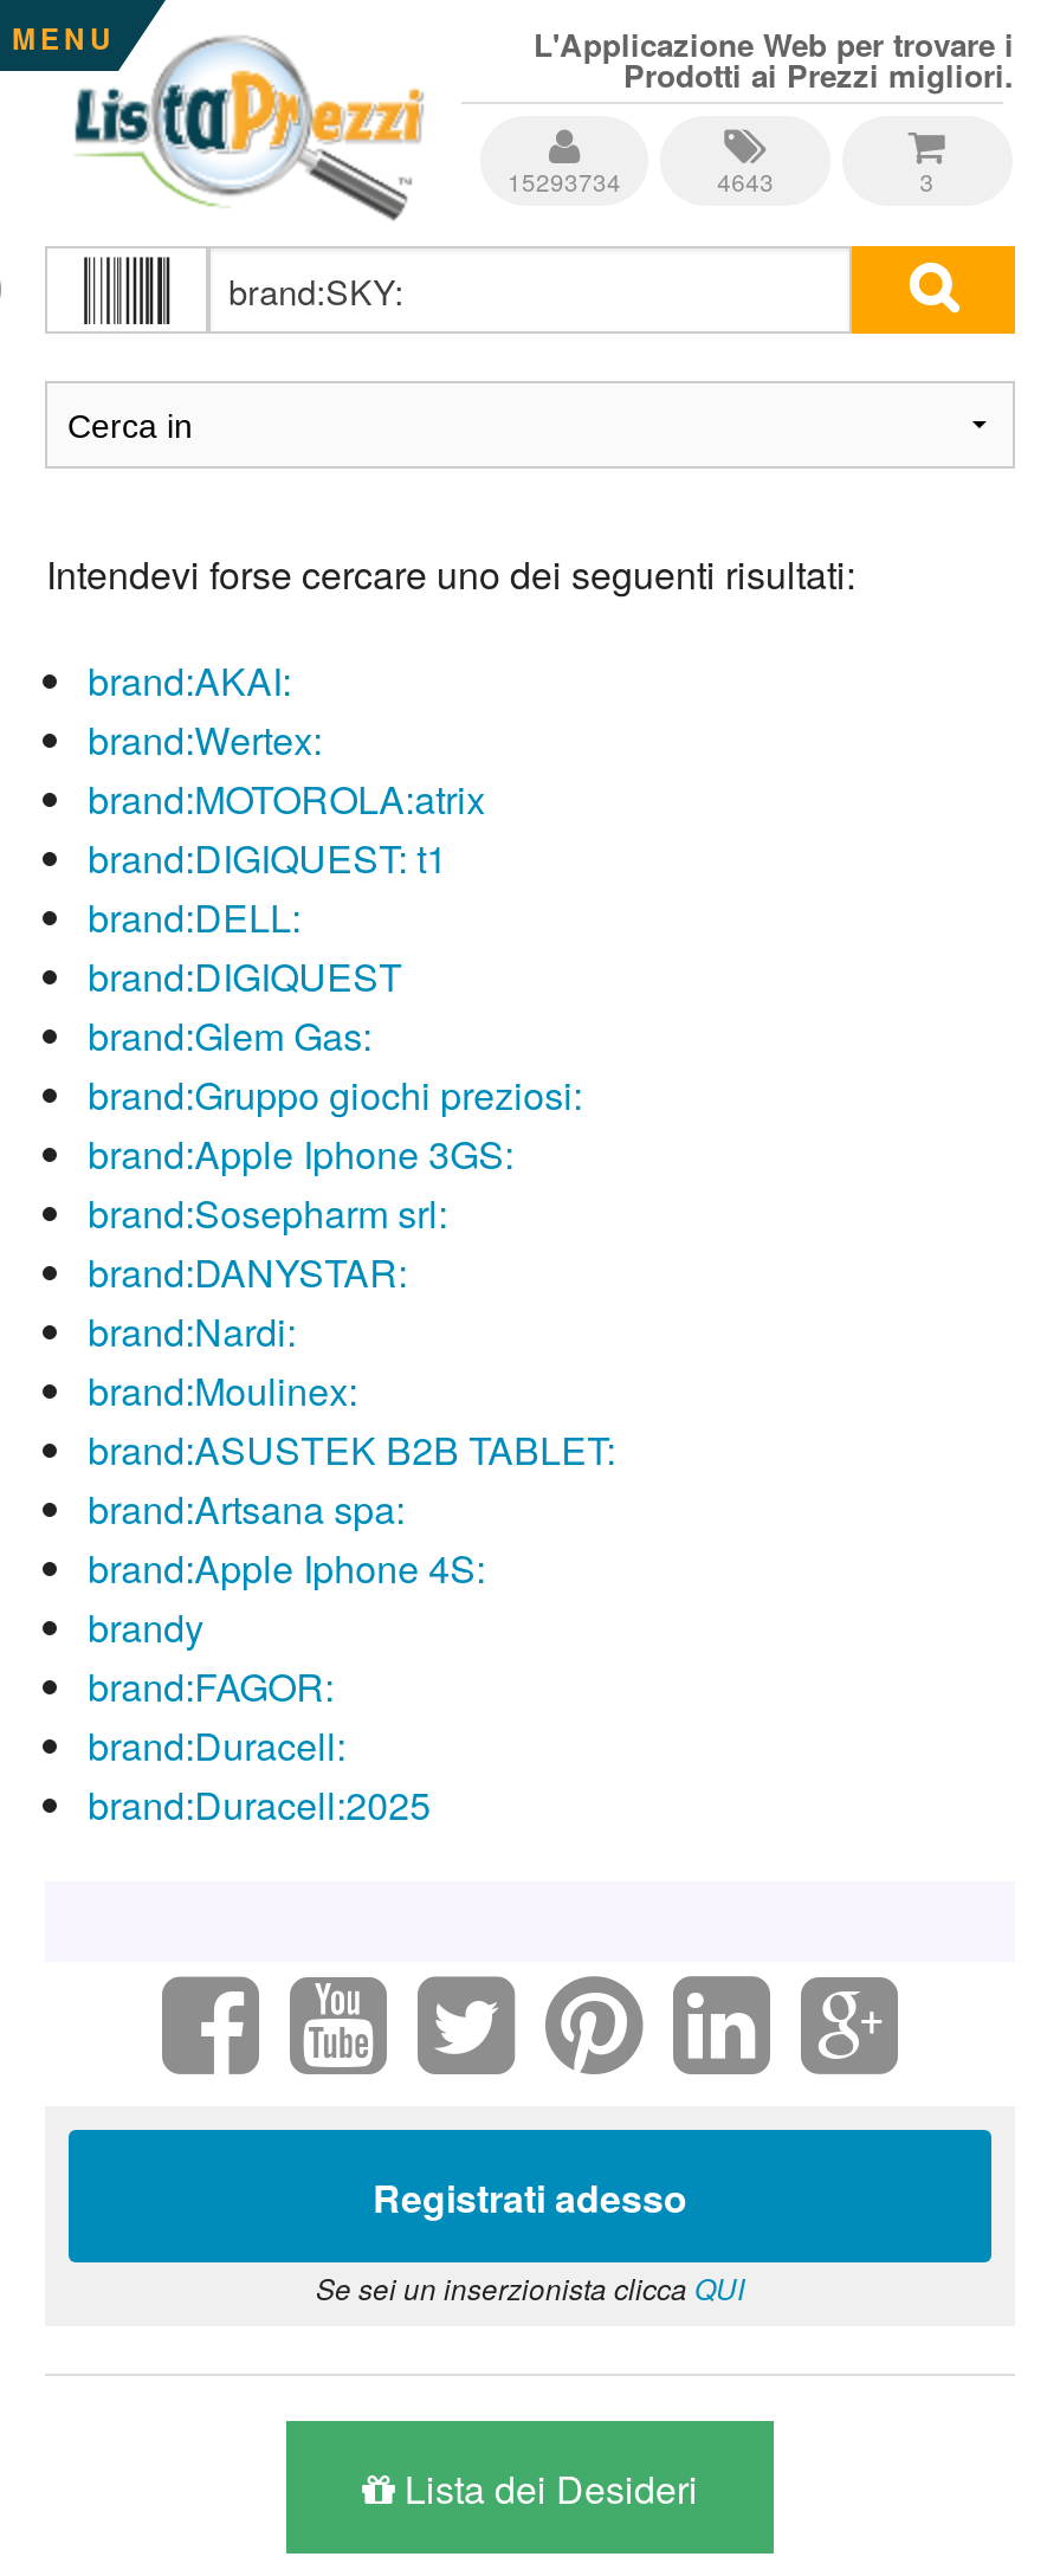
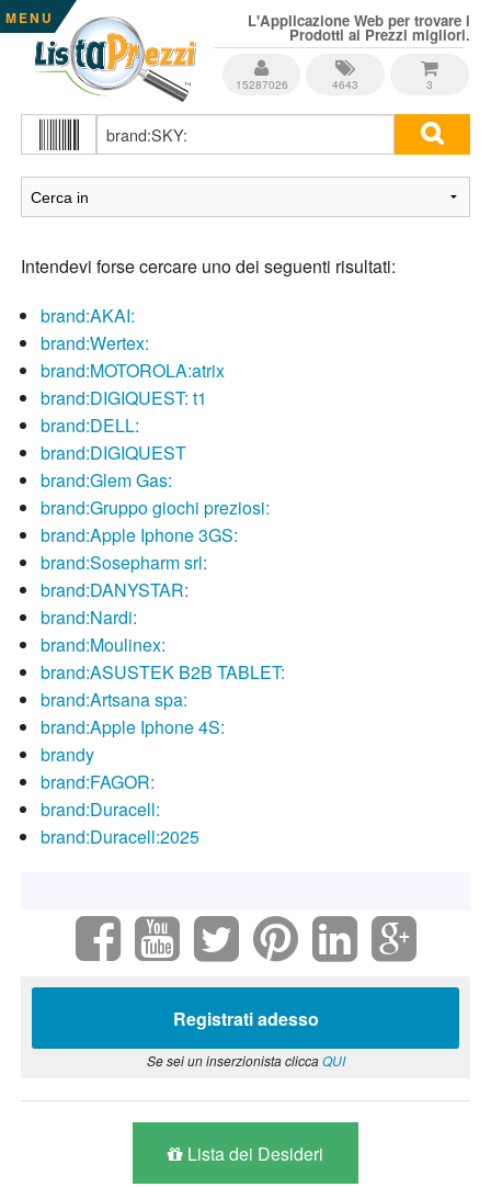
- 15293734
+ 15287026
